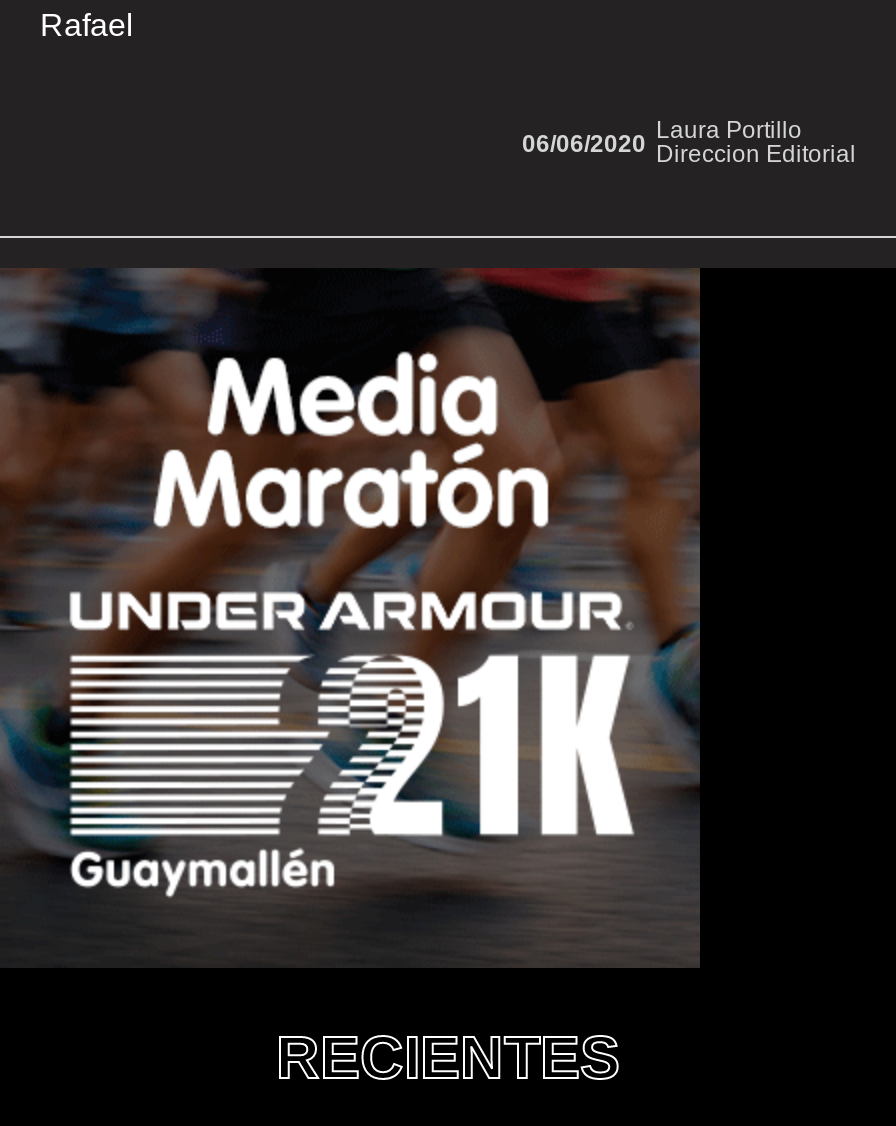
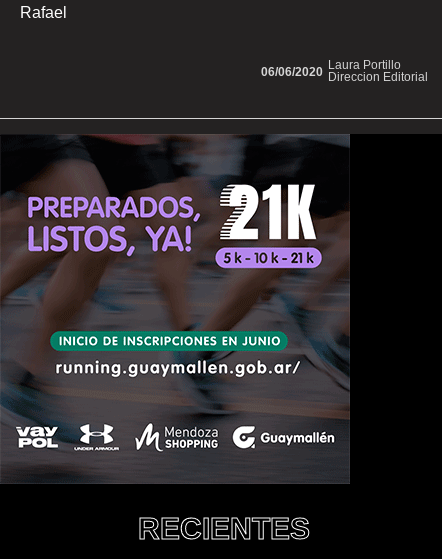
- [image]
+ [image]
